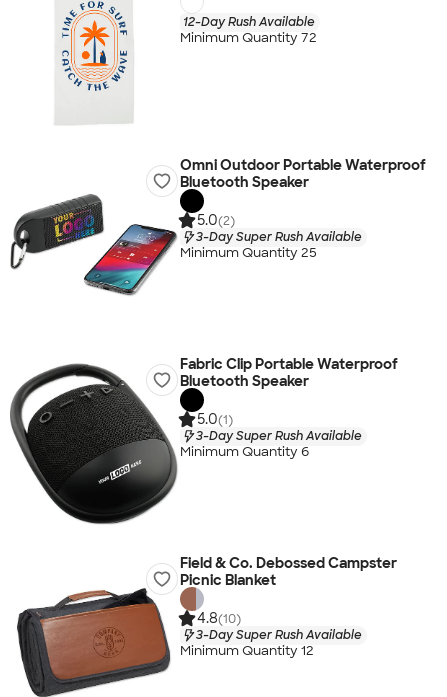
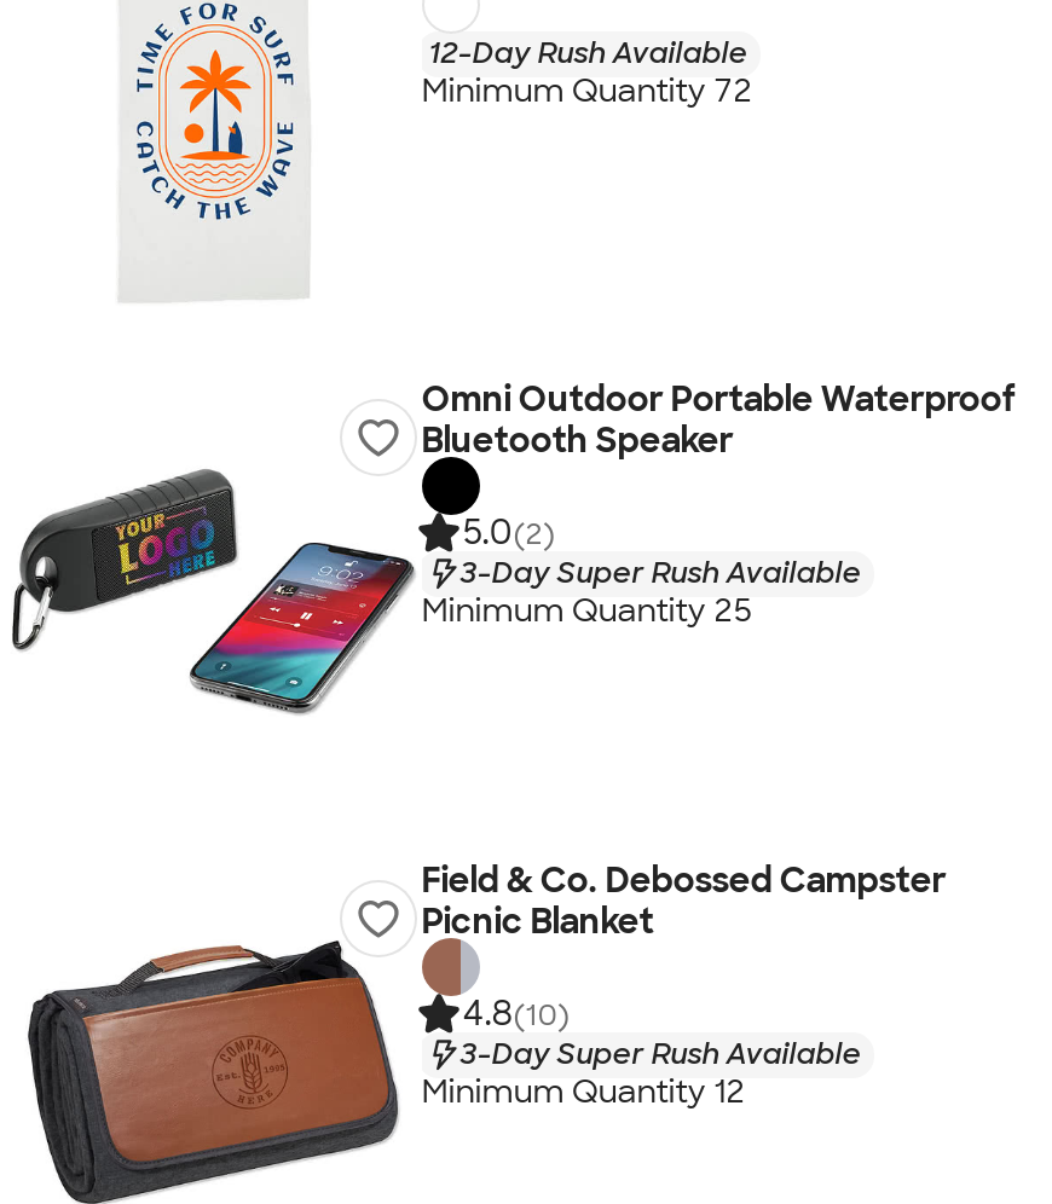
- [image]
- Fabric Clip Portable Waterproof
- Bluetooth Speaker
- 5.0(1)
- 3-Day Super Rush Available
- Minimum Quantity 6
